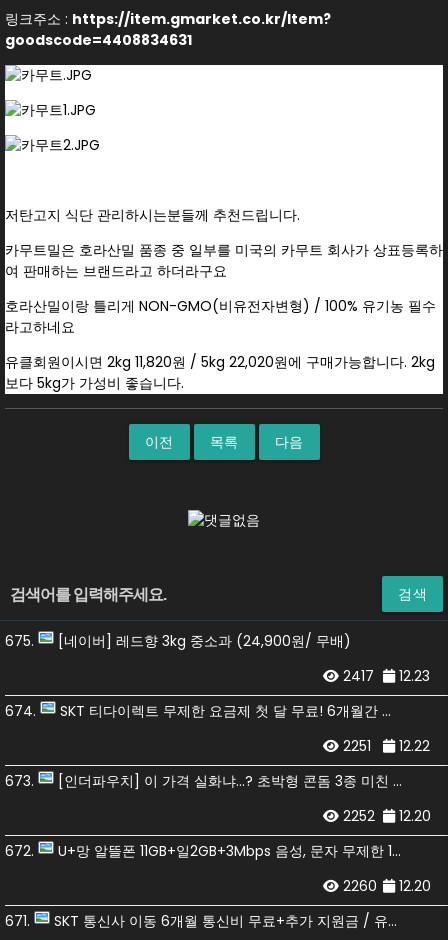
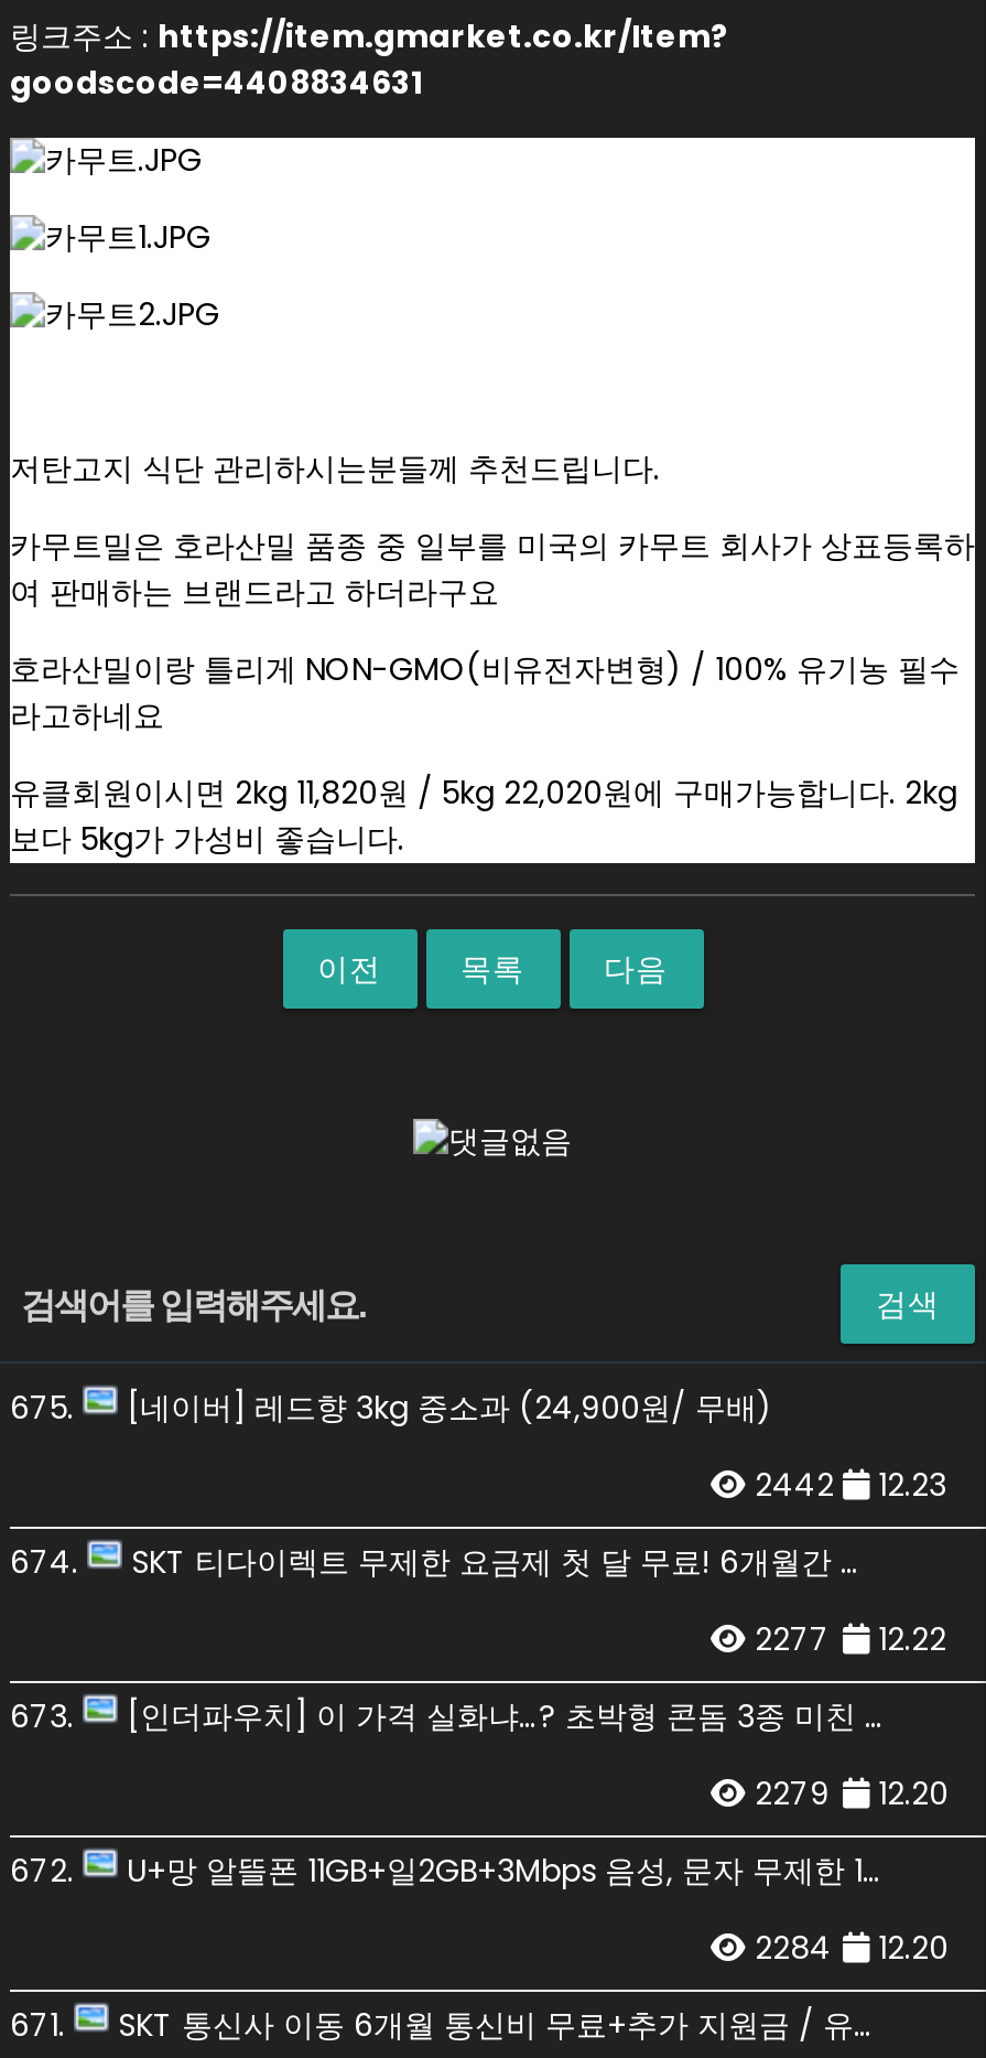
- 2417 12.23
+ 2442 12.23

- 2251 12.22
+ 2277 12.22

- 2252 12.20
+ 2279 12.20

- 2260 12.20
+ 2284 12.20
